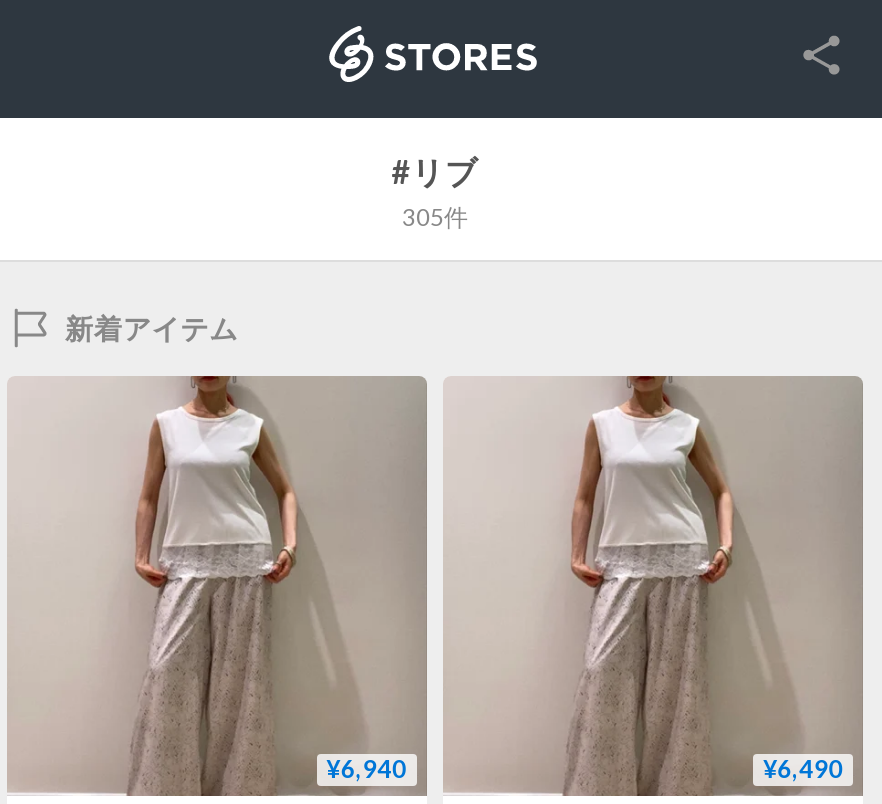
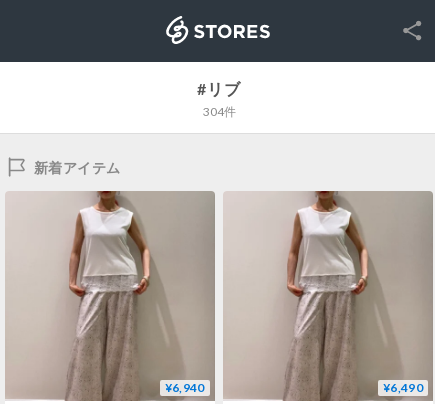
- 305件
+ 304件
